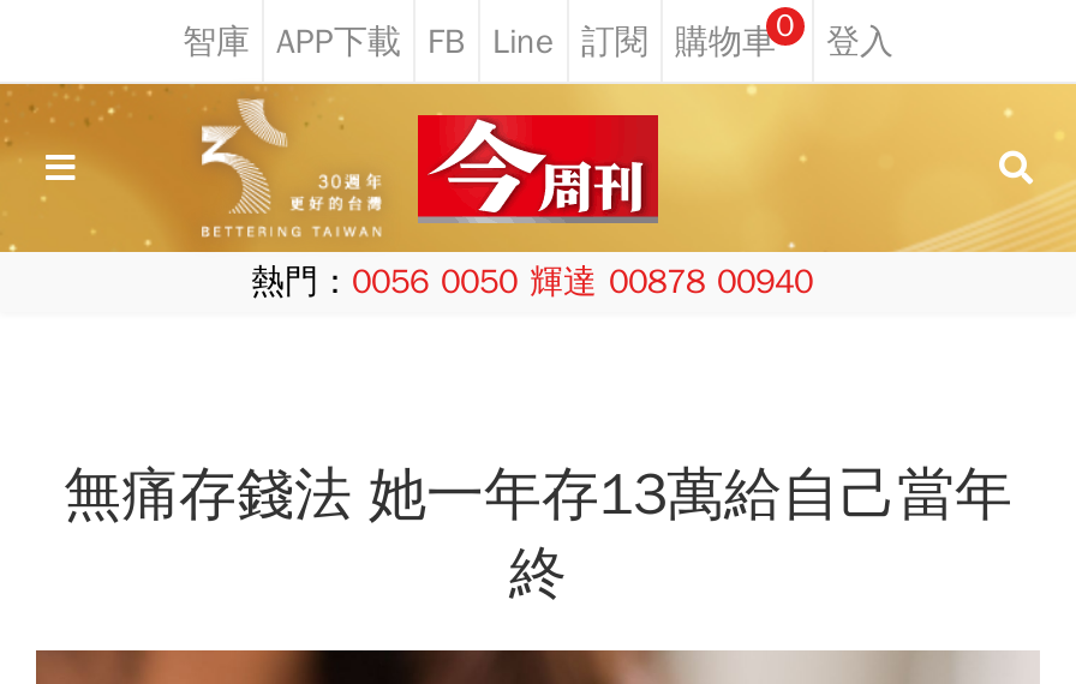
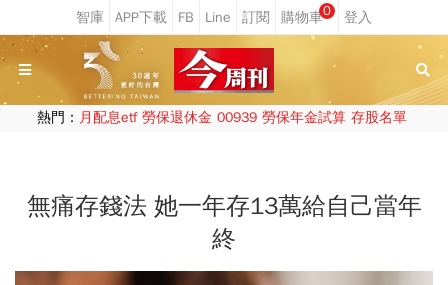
- 熱門：0056 0050 輝達 00878 00940
+ 熱門：月配息etf 勞保退休金 00939 勞保年金試算 存股名單
